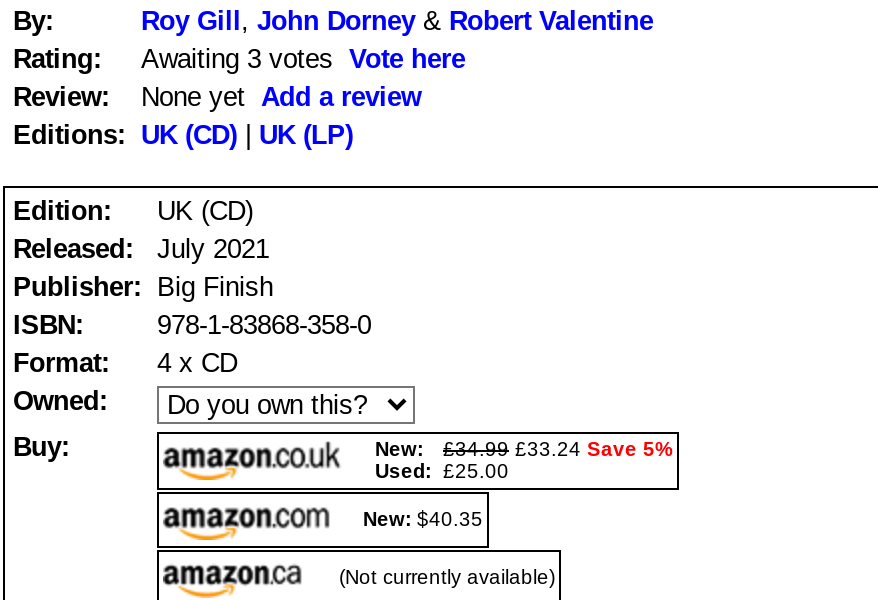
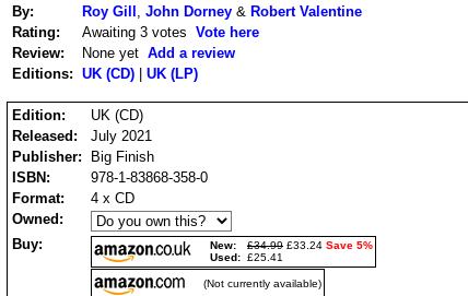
- Used: £25.00
- New: $40.35
+ Used: £25.41
